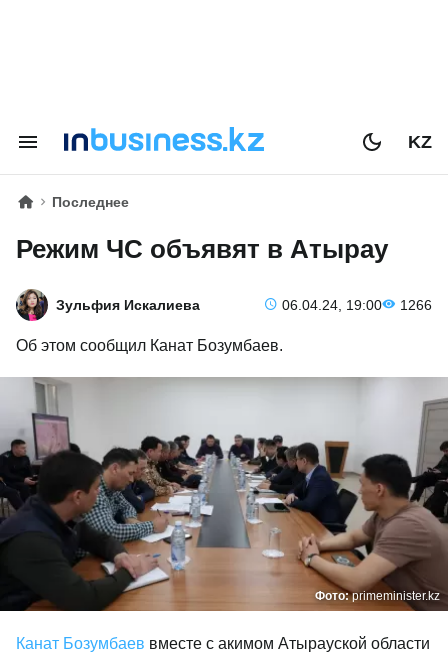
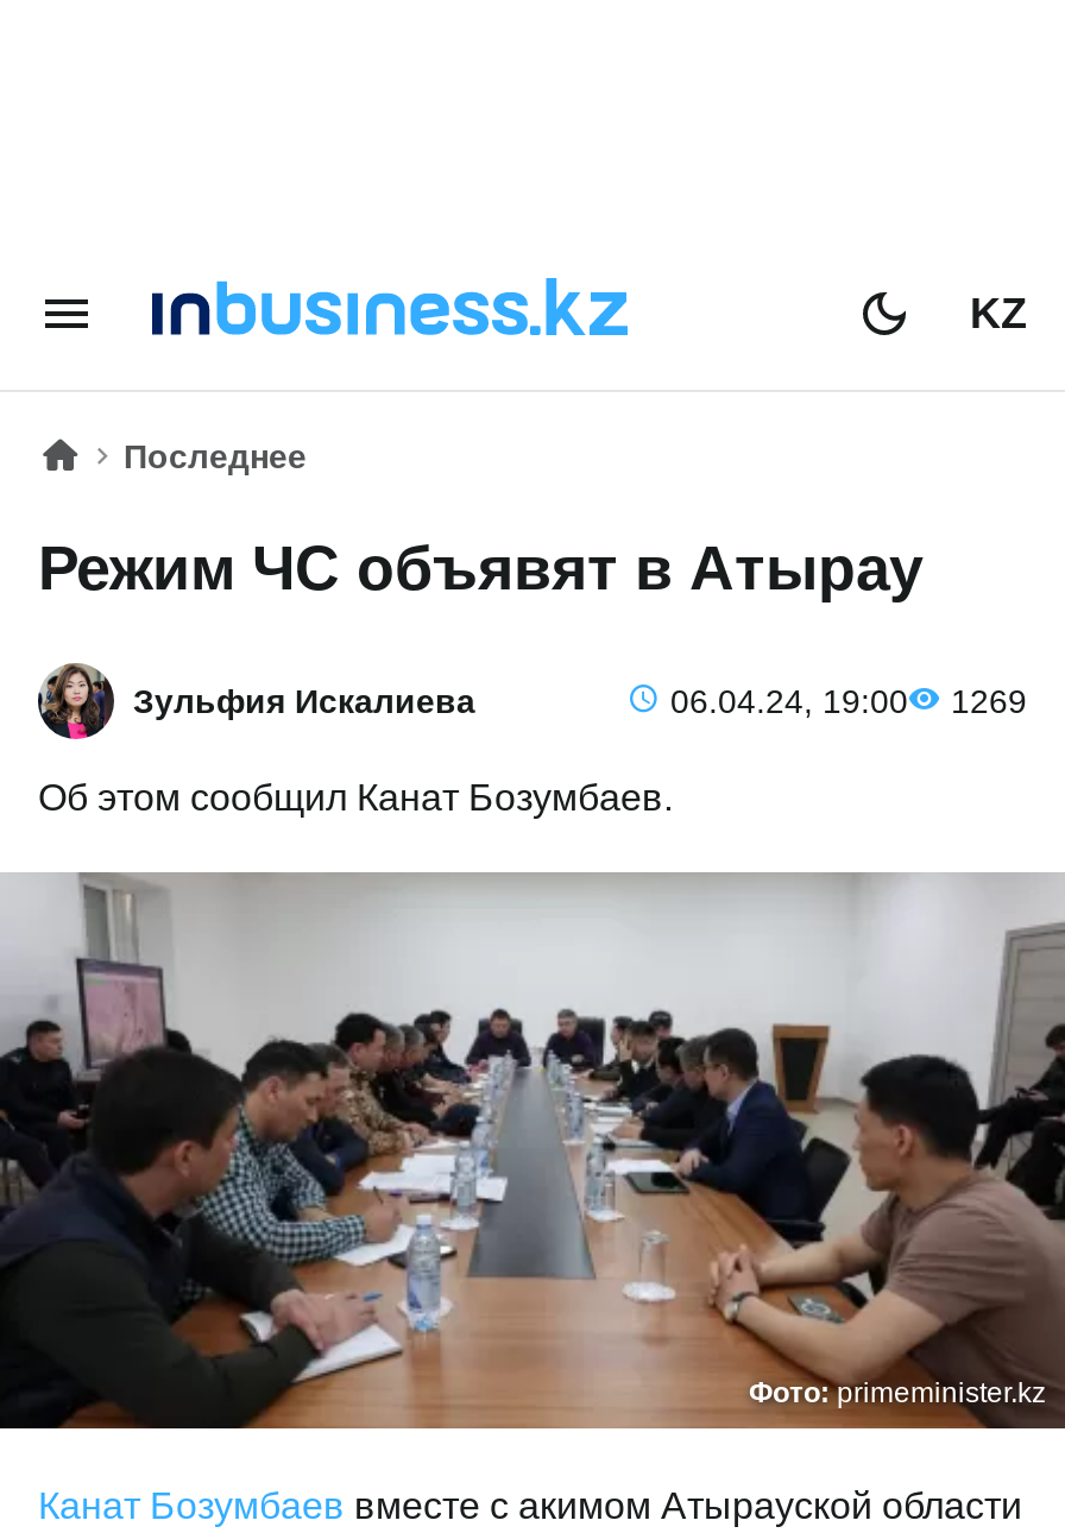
- 06.04.24, 19:00 1266
+ 06.04.24, 19:00 1269
